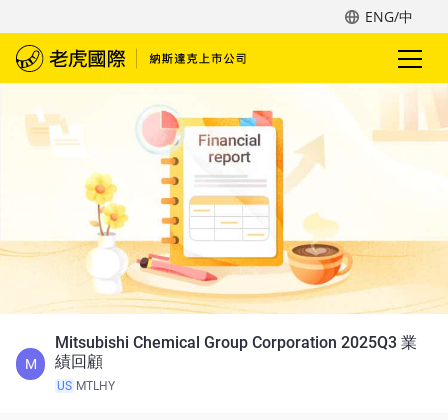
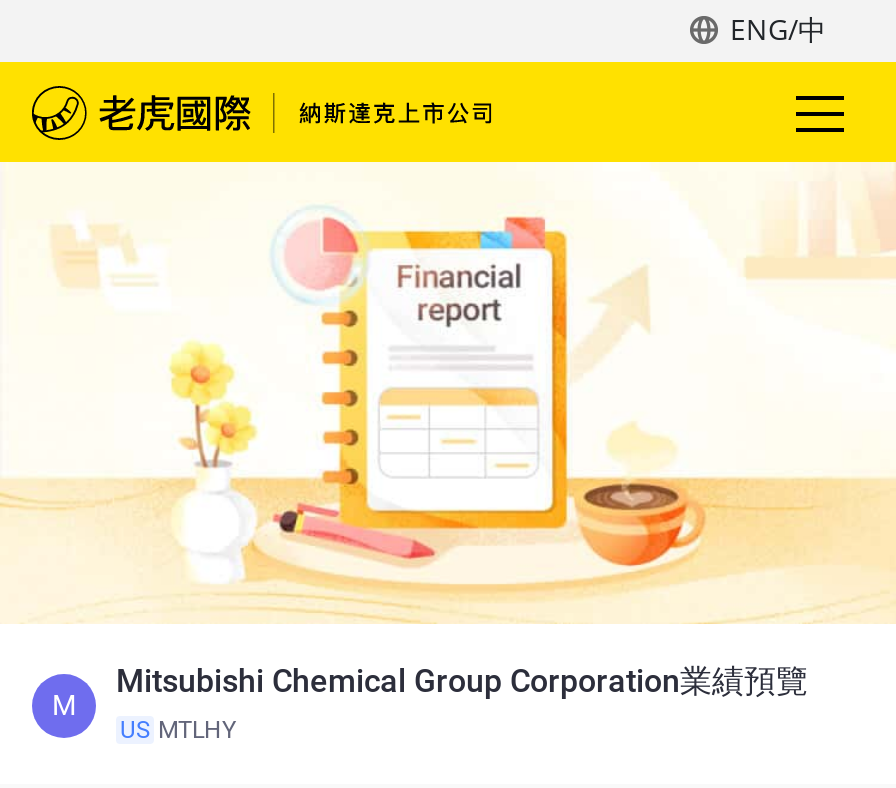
- Mitsubishi Chemical Group Corporation 2025Q3 業
- 績回顧
+ Mitsubishi Chemical Group Corporation業績預覽
